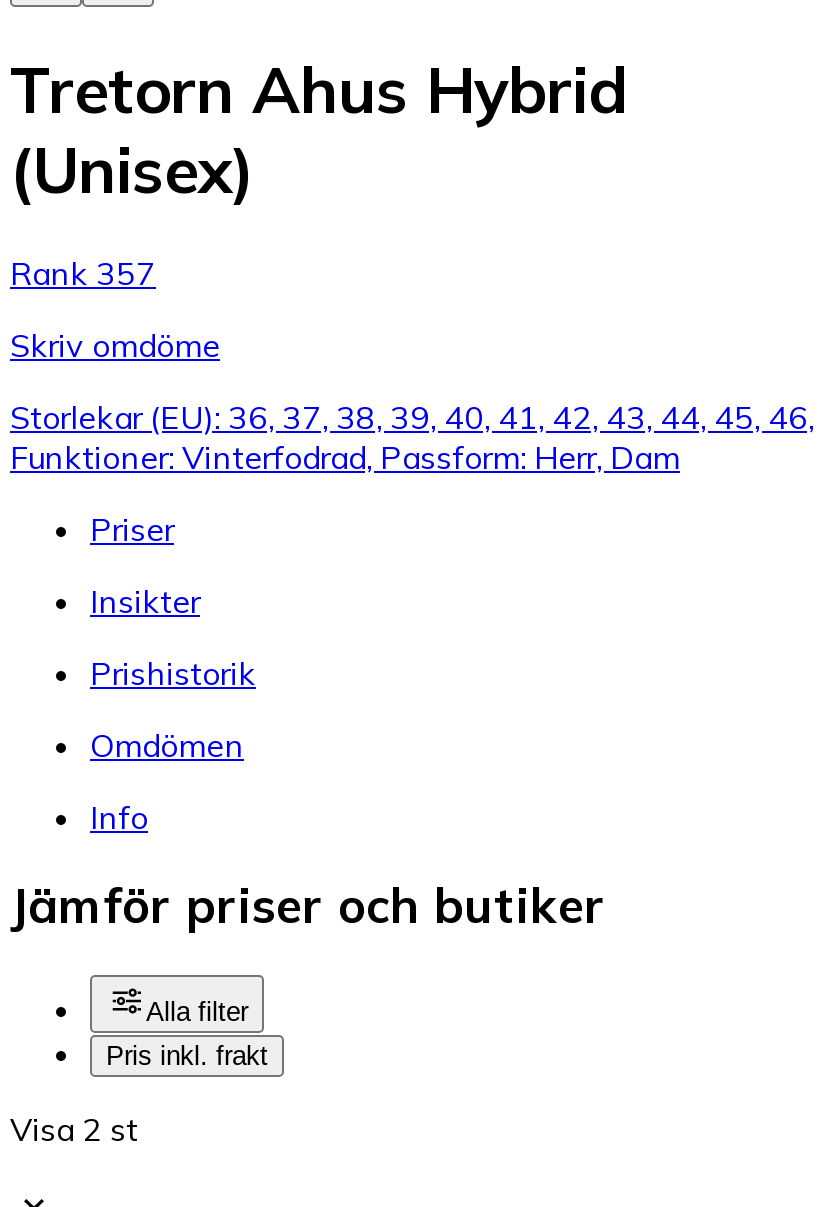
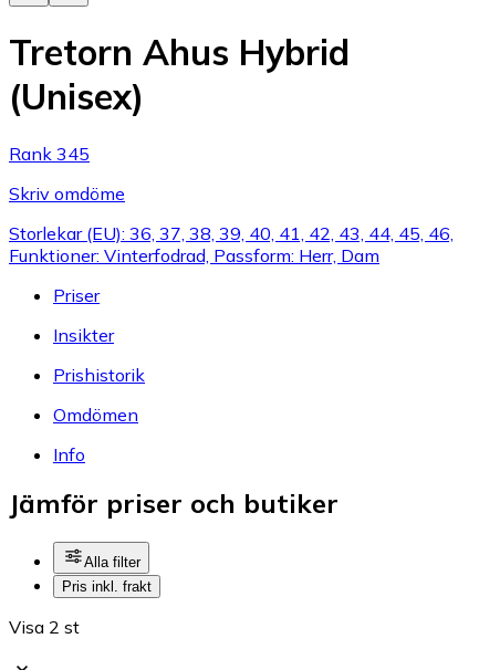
- Rank 357
+ Rank 345
